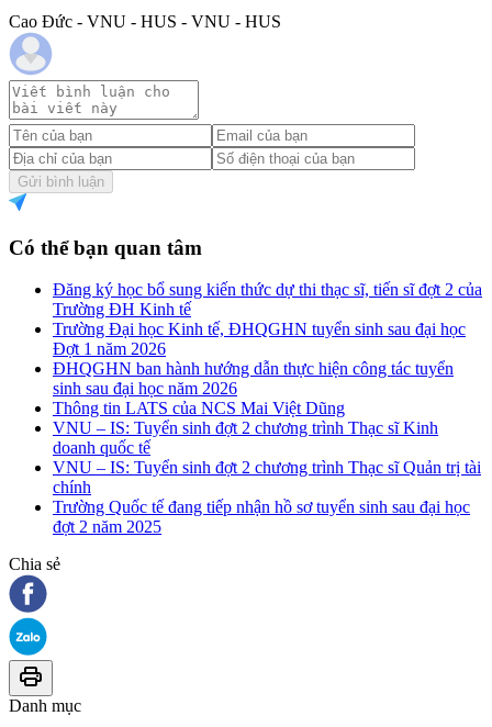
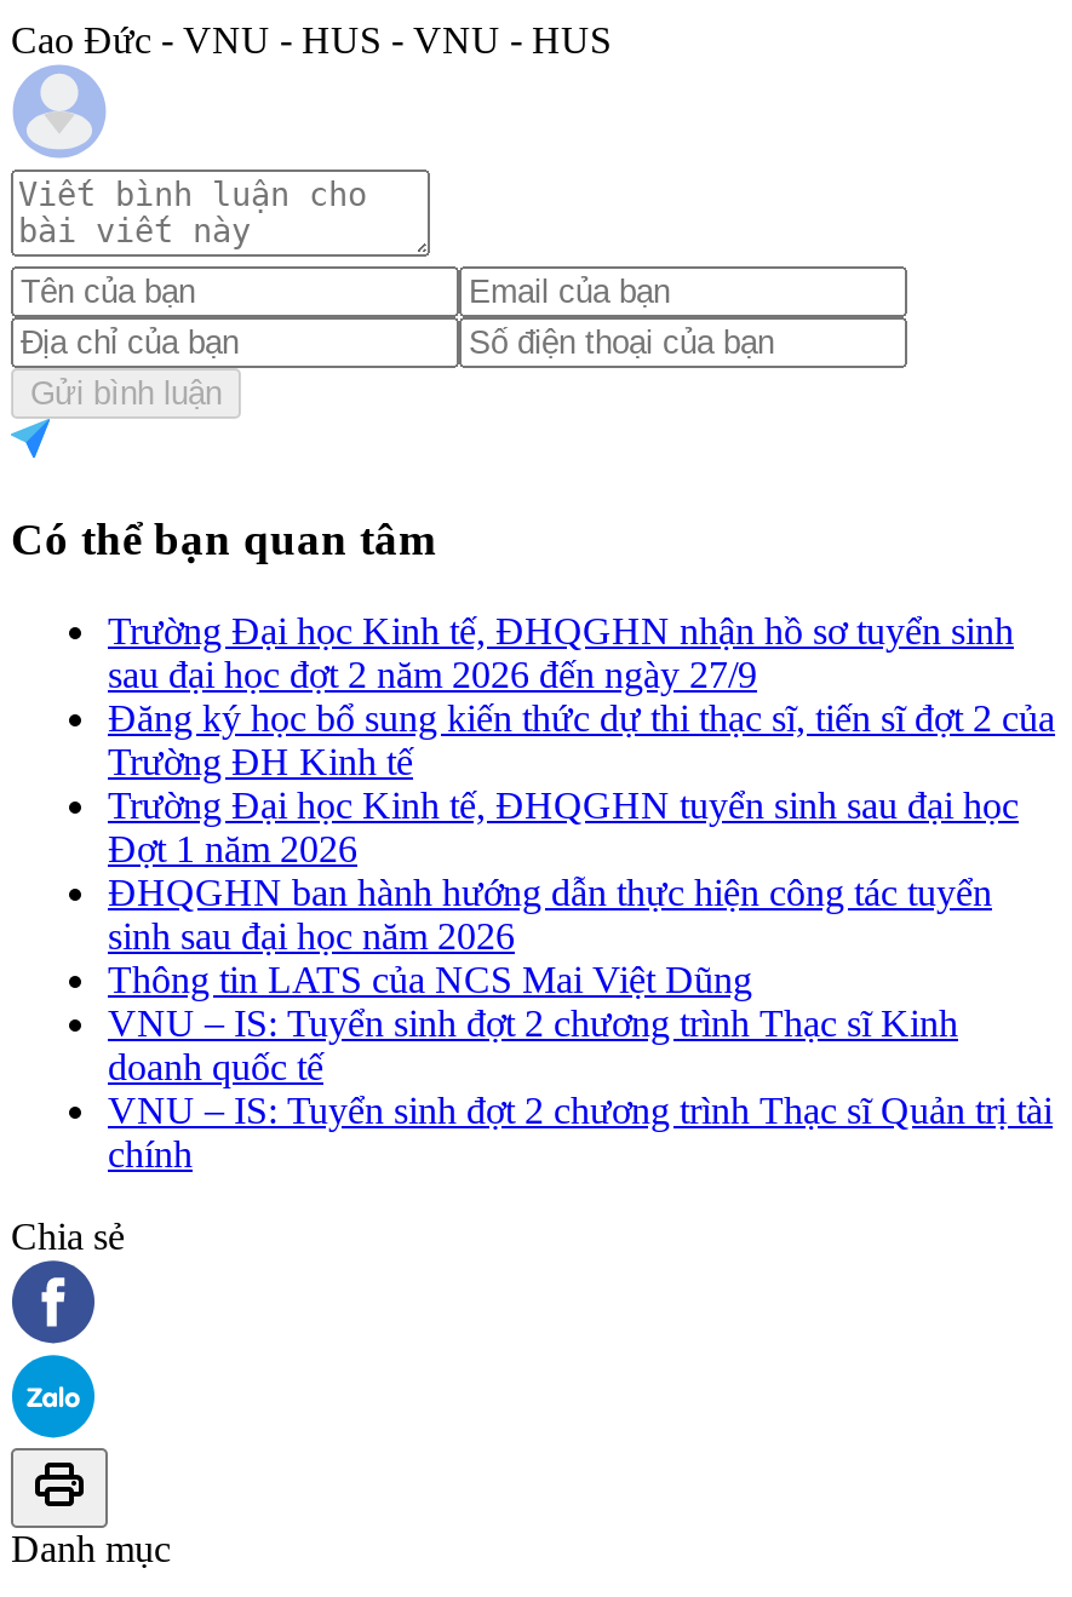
+ Trường Đại học Kinh tế, ĐHQGHN nhận hồ sơ tuyển sinh
+ sau đại học đợt 2 năm 2026 đến ngày 27/9

moved down: Đăng ký học bổ sung kiến thức dự thi thạc sĩ, tiến sĩ đợt 2 của | Trường ĐH Kinh tế | Trường Đại học Kinh tế, ĐHQGHN tuyển sinh sau đại học | ... | VNU – IS: Tuyển sinh đợt 2 chương trình Thạc sĩ Quản trị tài | chính

- Trường Quốc tế đang tiếp nhận hồ sơ tuyển sinh sau đại học
- đợt 2 năm 2025
